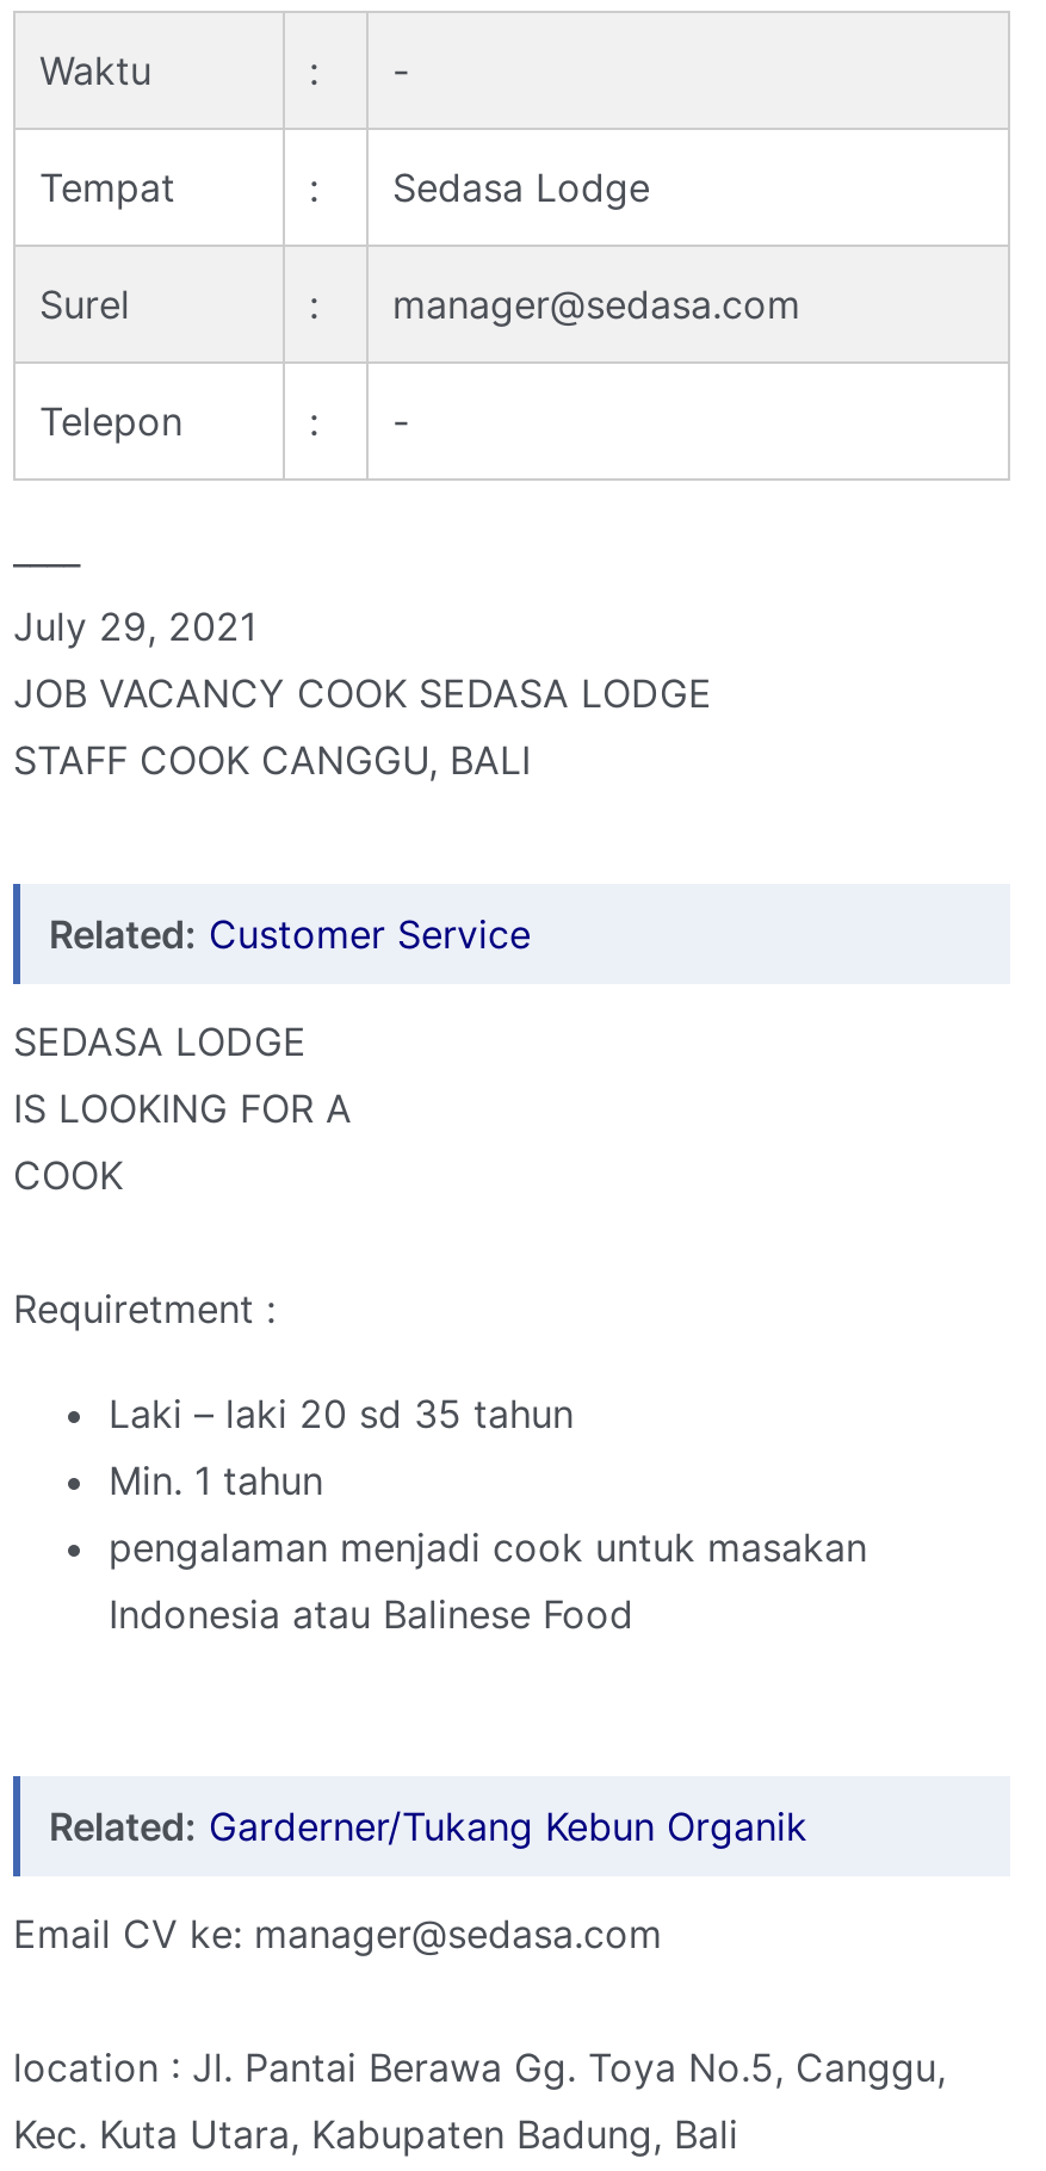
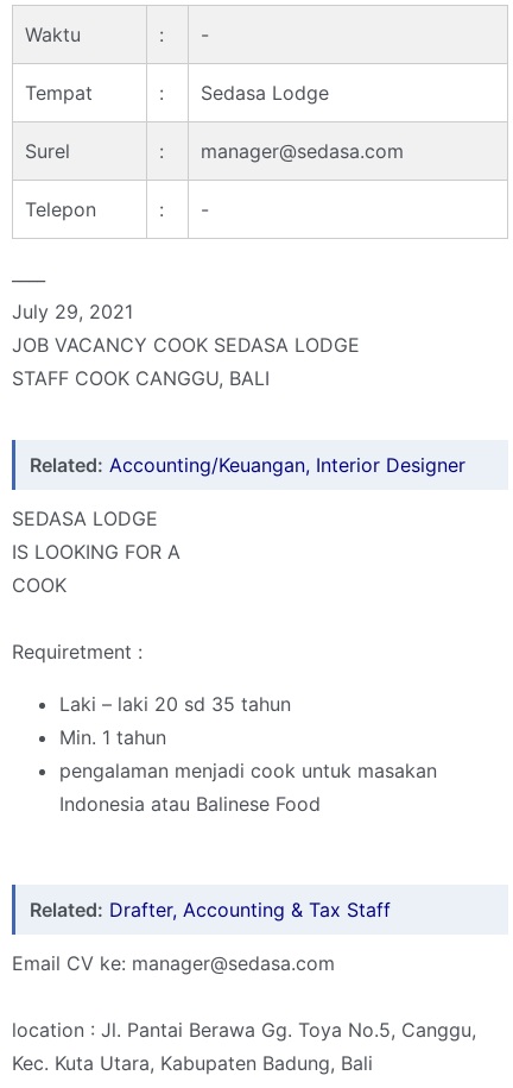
- Related: Customer Service
+ Related: Accounting/Keuangan, Interior Designer

- Related: Garderner/Tukang Kebun Organik
+ Related: Drafter, Accounting & Tax Staff
